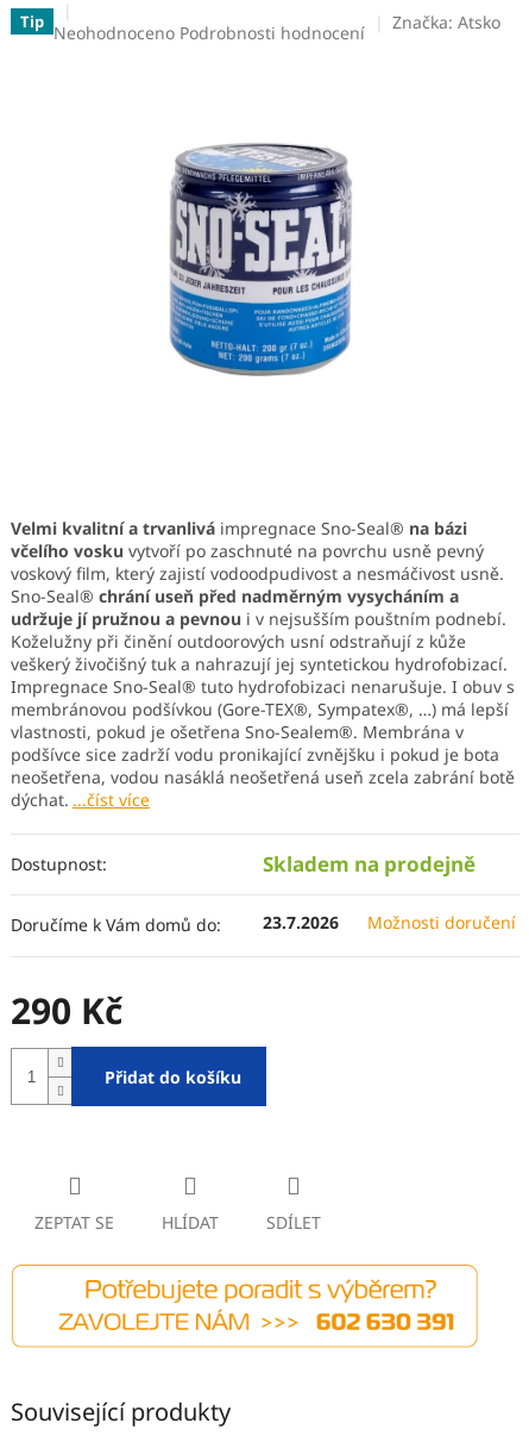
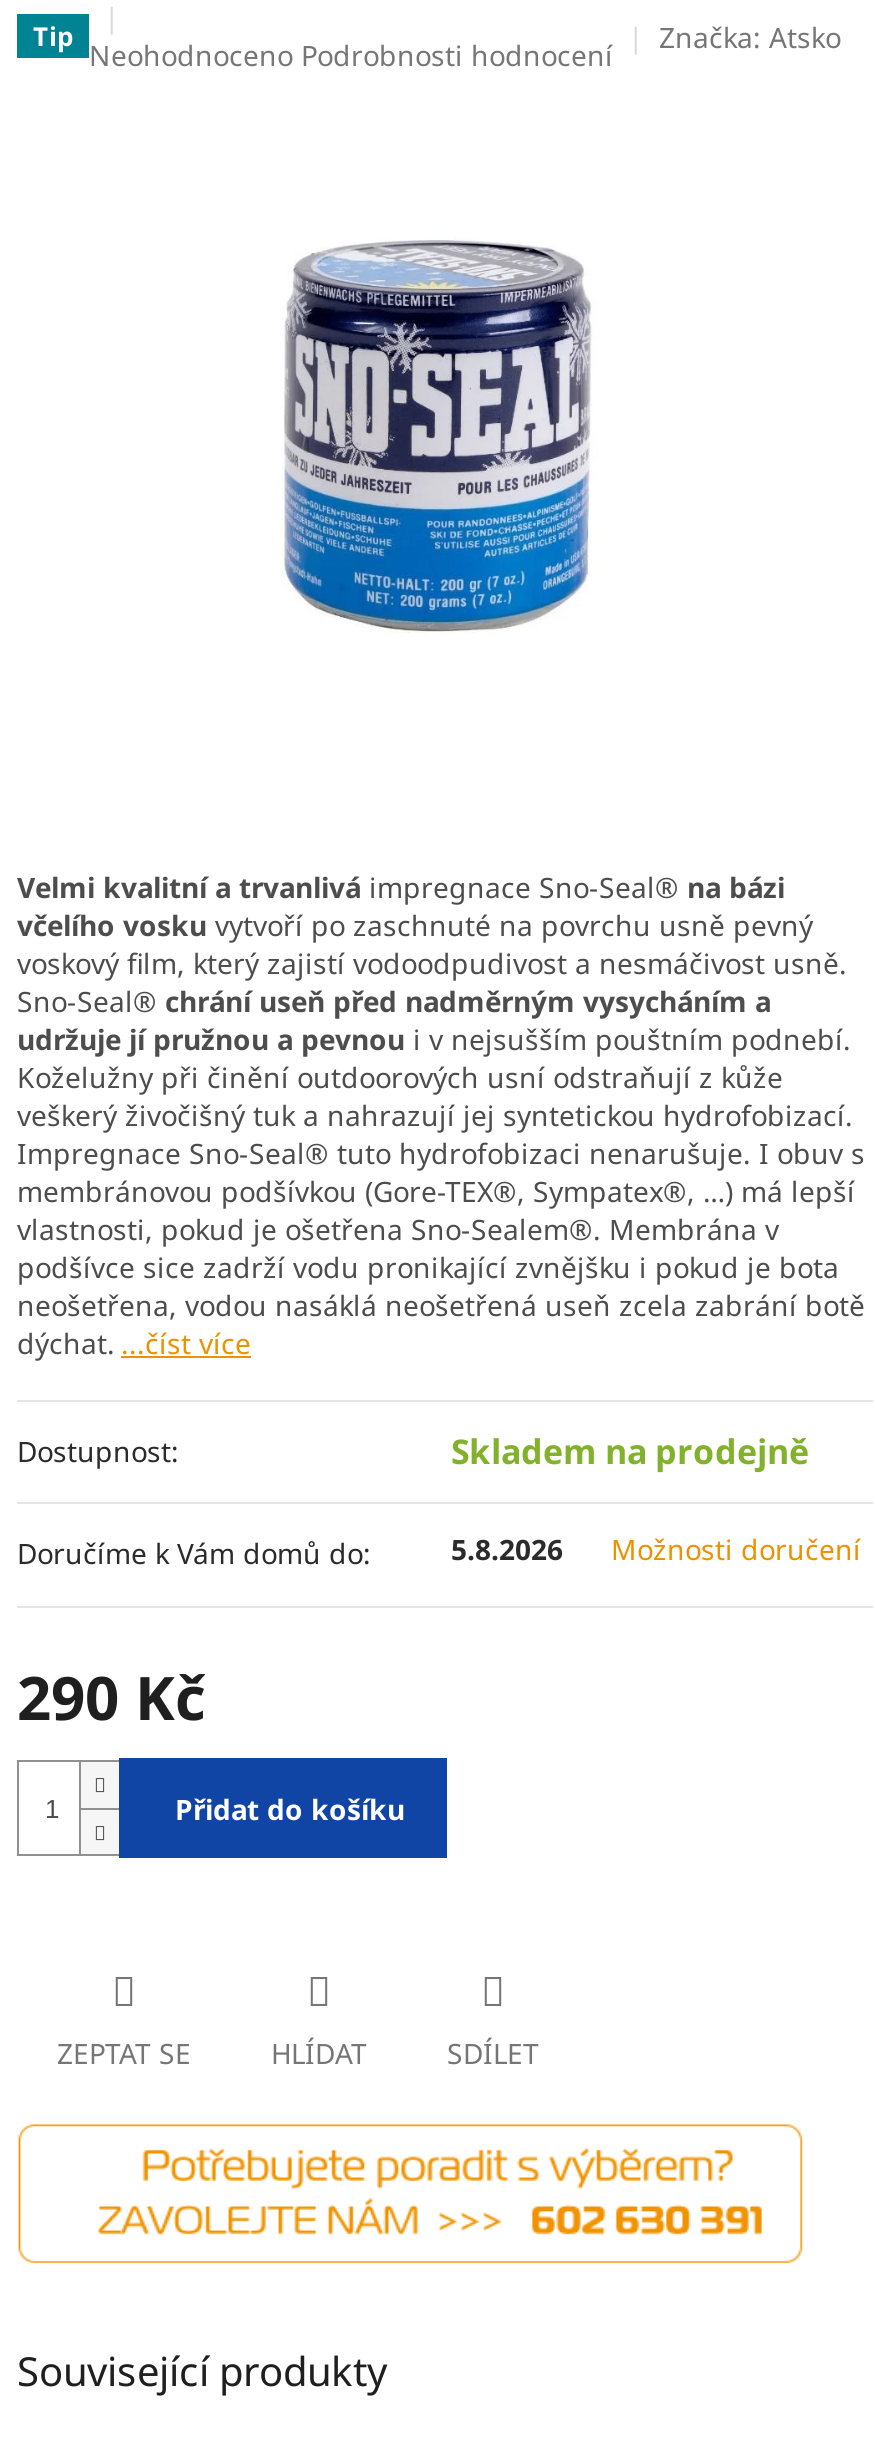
- 23.7.2026
+ 5.8.2026
